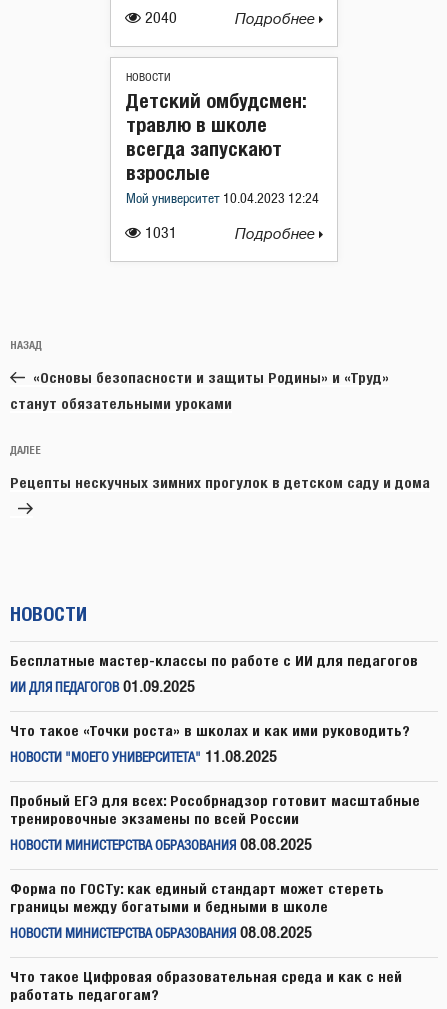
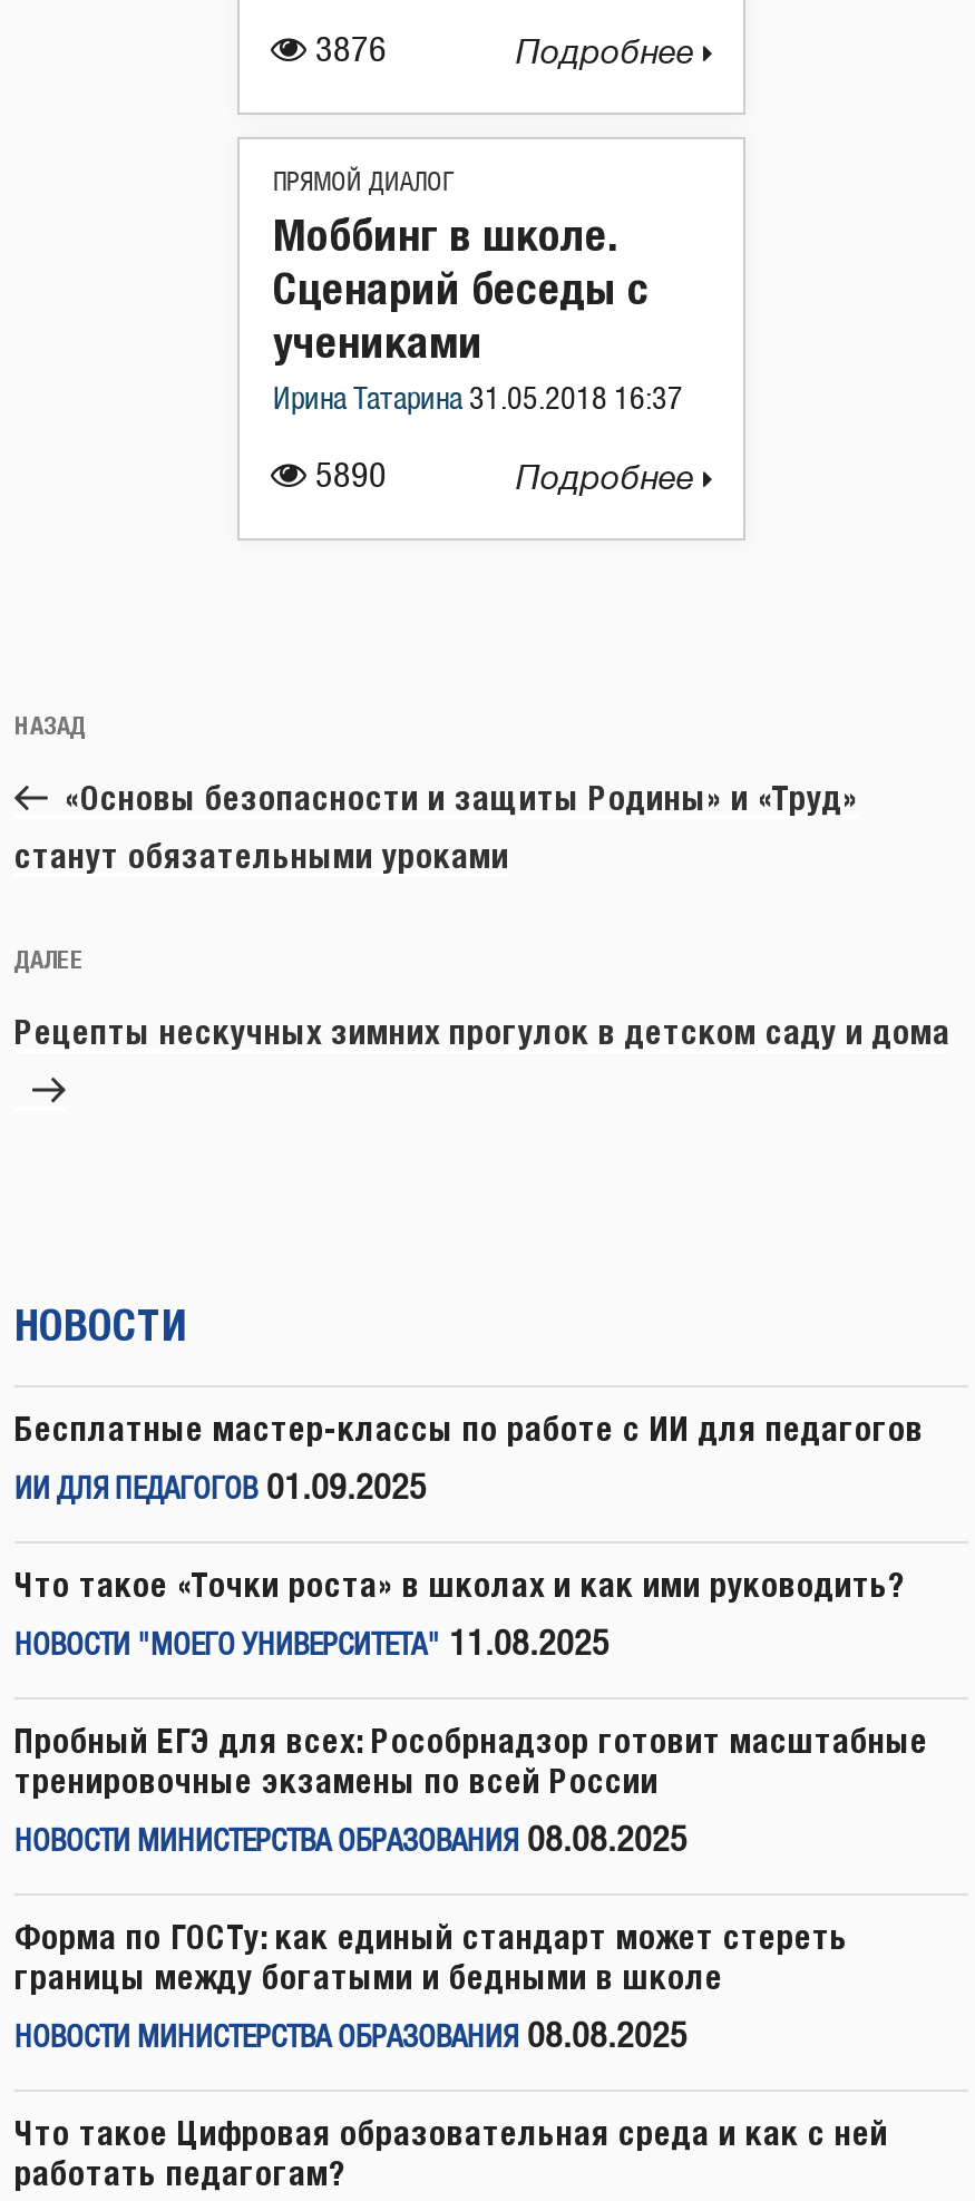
- 2040
+ 3876

- НОВОСТИ
+ ПРЯМОЙ ДИАЛОГ

- Детский омбудсмен:
- травлю в школе
- всегда запускают
- взрослые
- Мой университет 10.04.2023 12:24
+ Моббинг в школе.
+ Сценарий беседы с
+ учениками
+ Ирина Татарина 31.05.2018 16:37

- 1031
+ 5890
